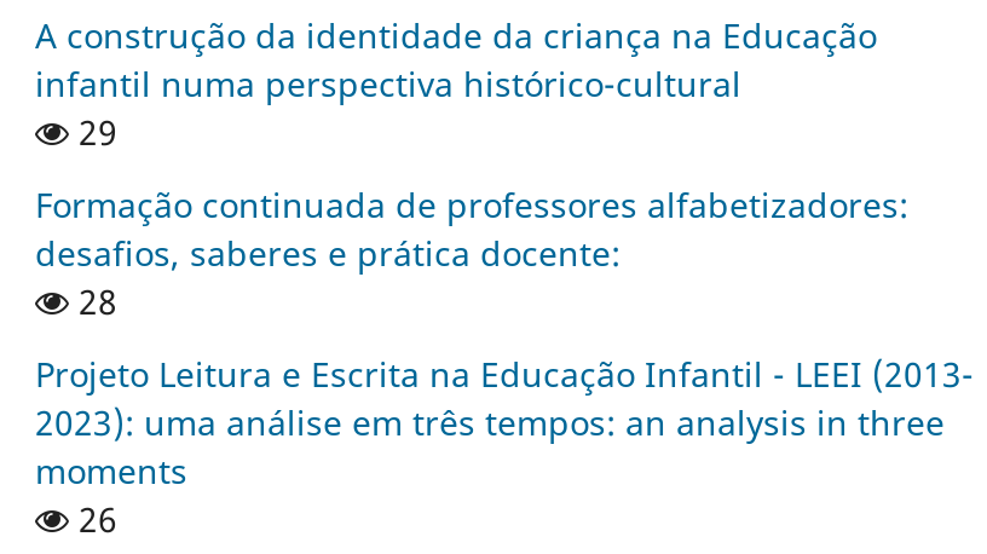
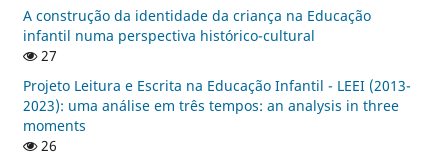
- 29
- Formação continuada de professores alfabetizadores:
- desafios, saberes e prática docente:
- 28
+ 27
